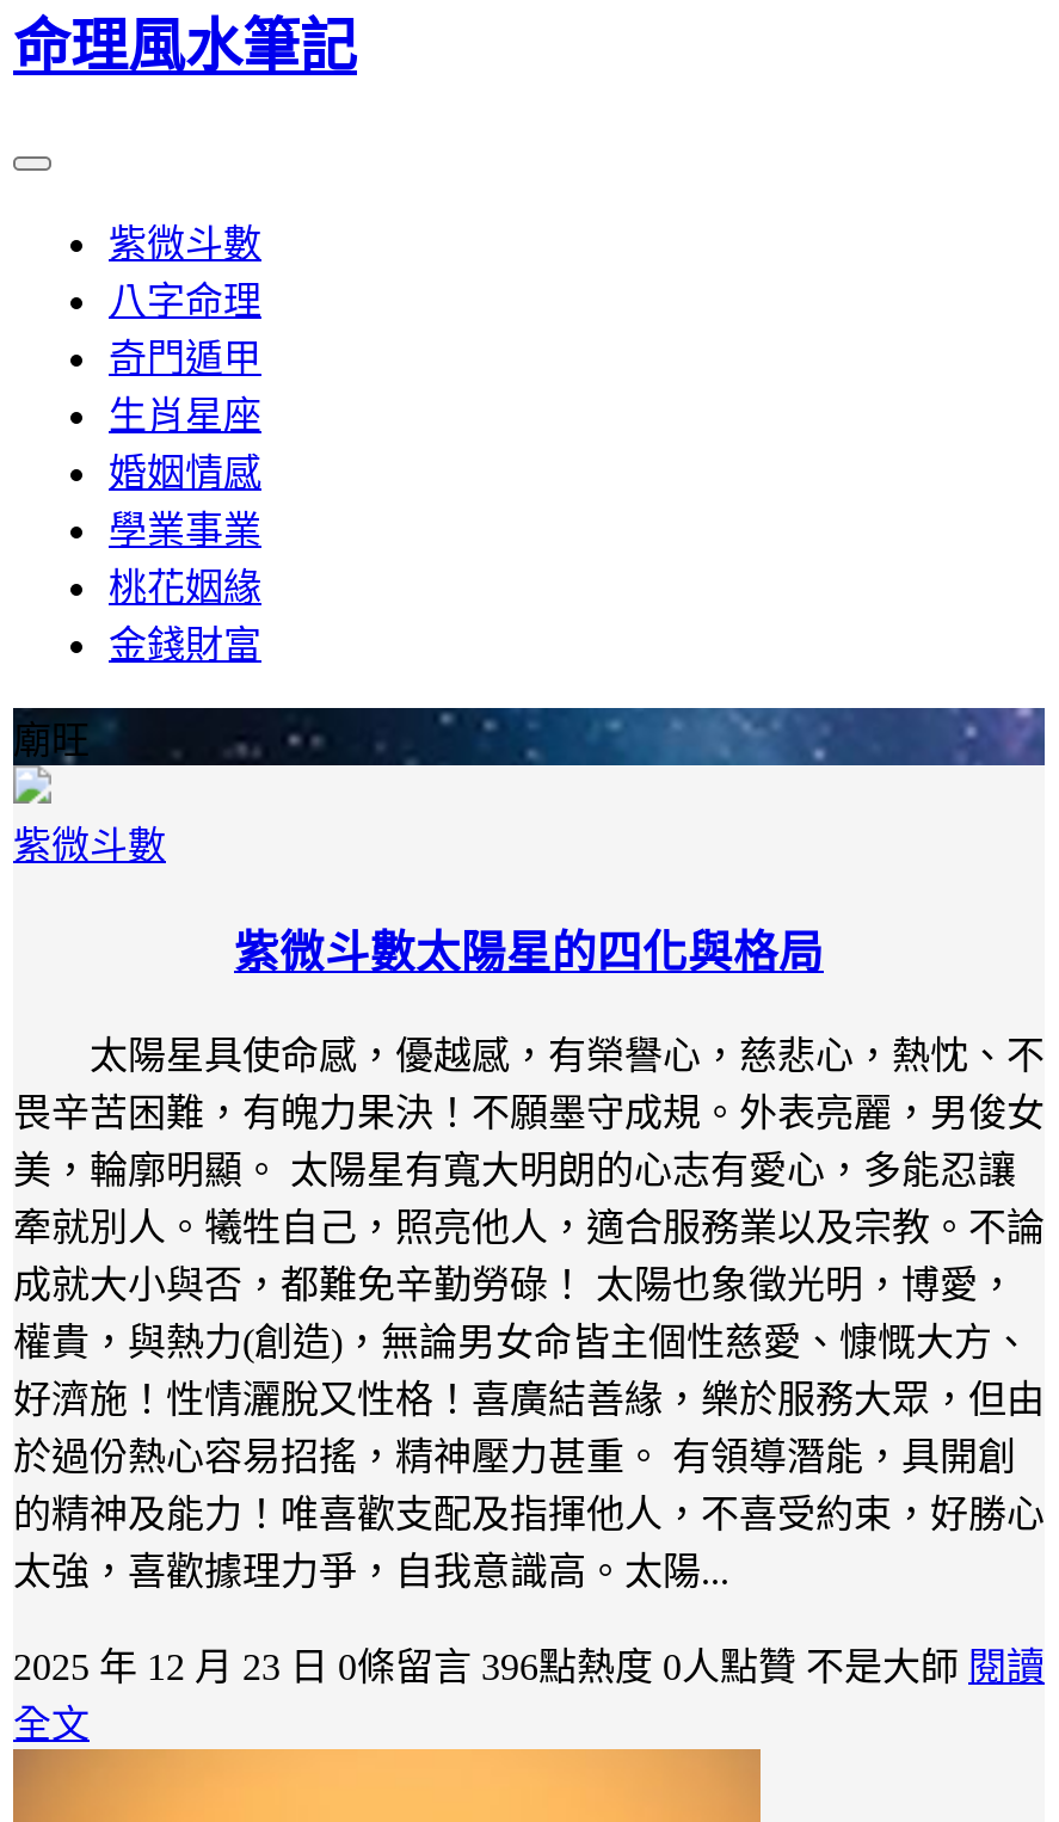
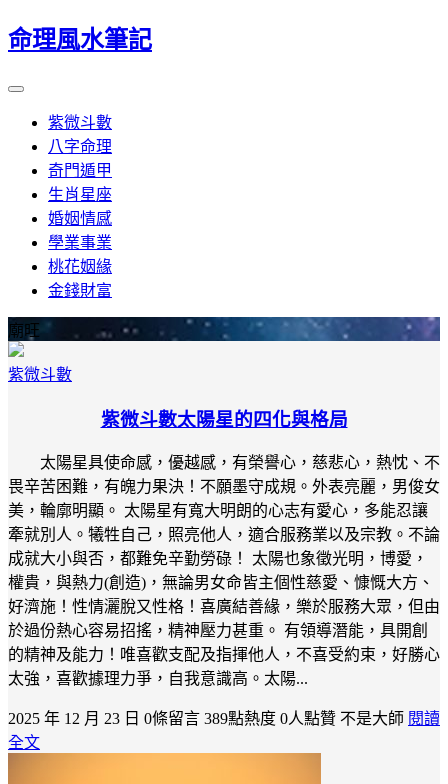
- 2025 年 12 月 23 日 0條留言 396點熱度 0人點贊 不是大師 閱讀
+ 2025 年 12 月 23 日 0條留言 389點熱度 0人點贊 不是大師 閱讀
